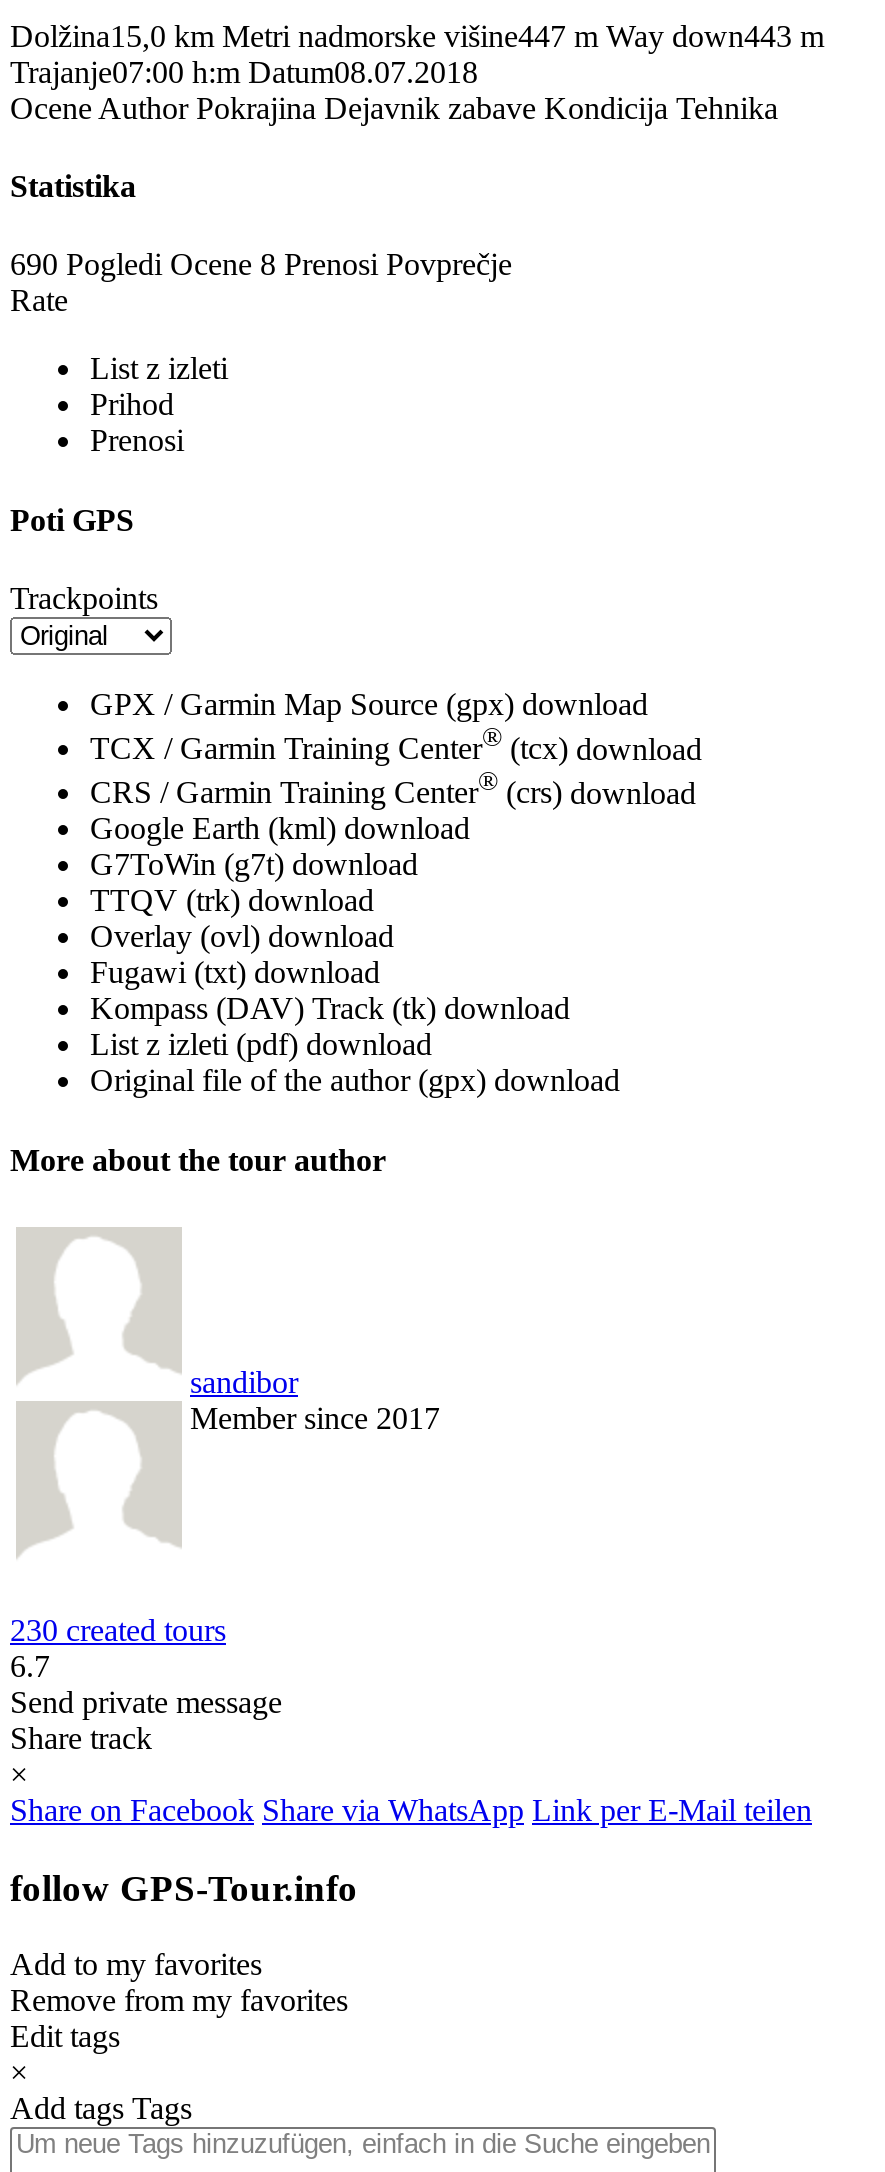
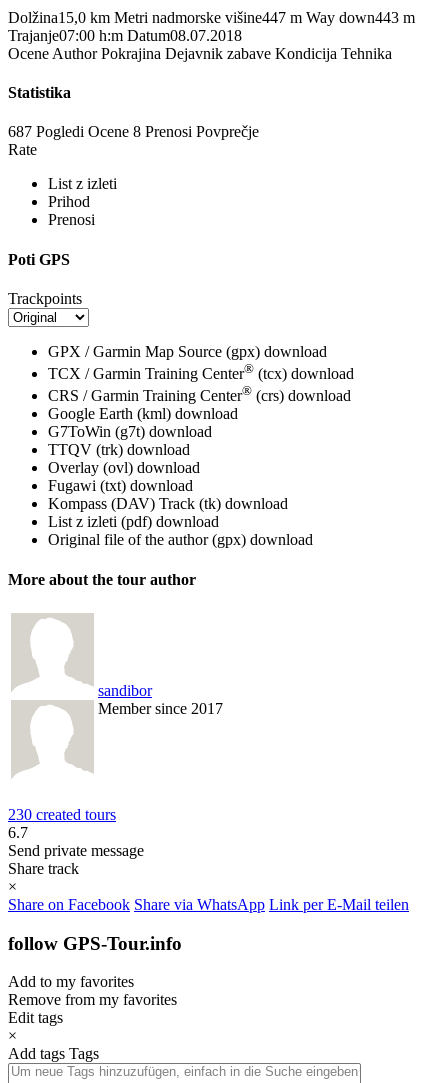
- 690 Pogledi Ocene 8 Prenosi Povprečje
+ 687 Pogledi Ocene 8 Prenosi Povprečje
